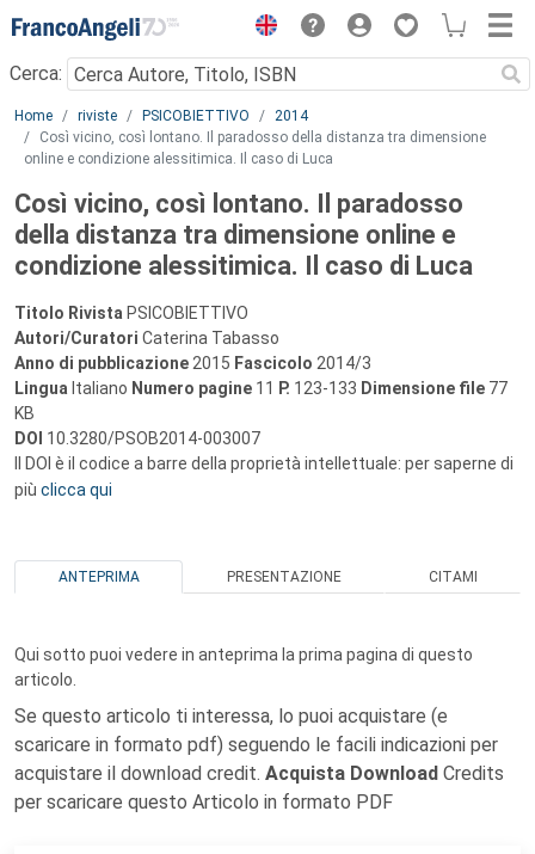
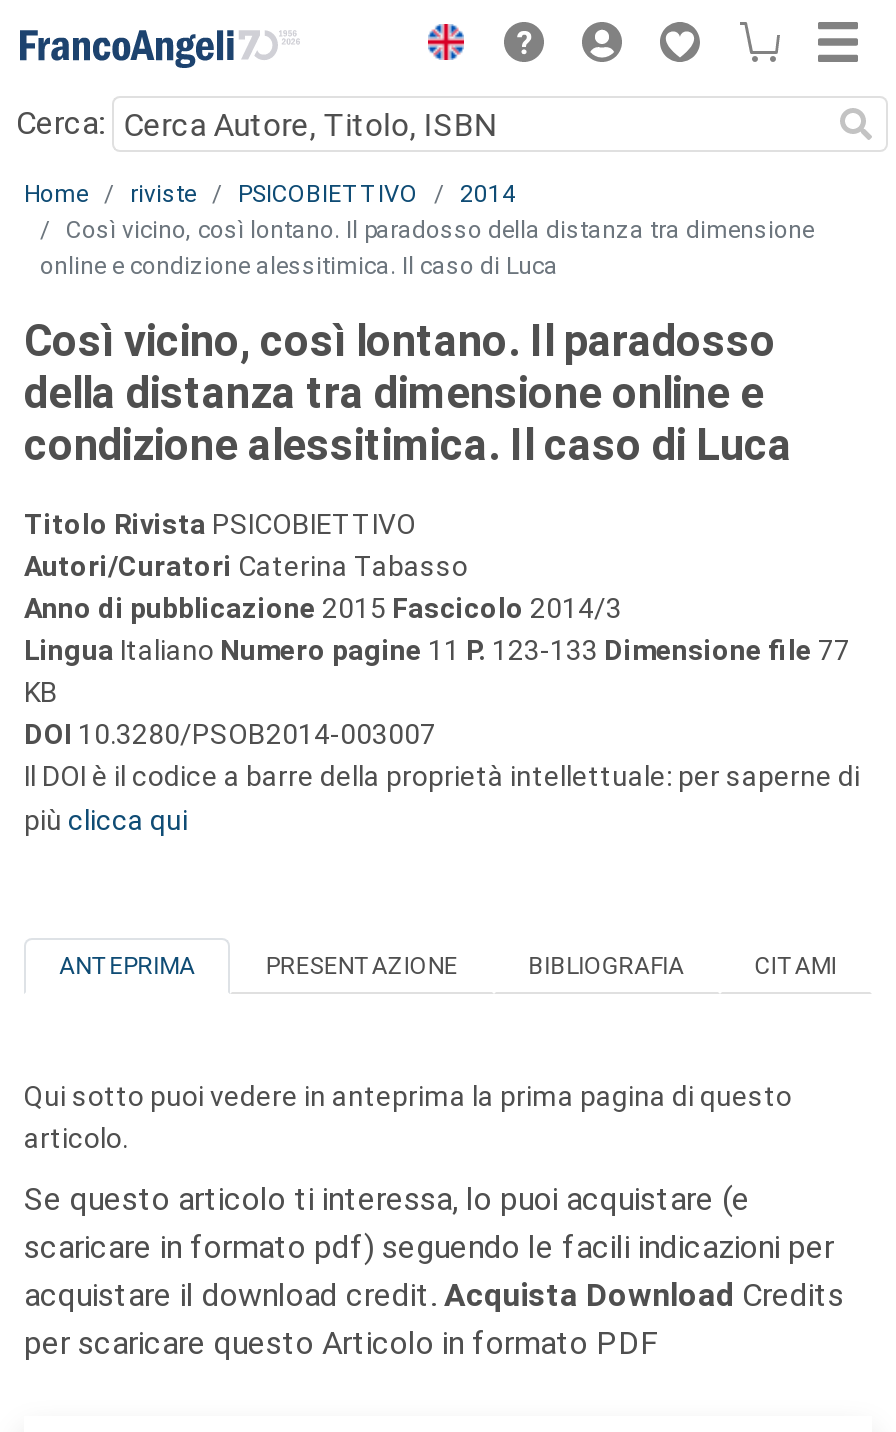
+ BIBLIOGRAFIA
